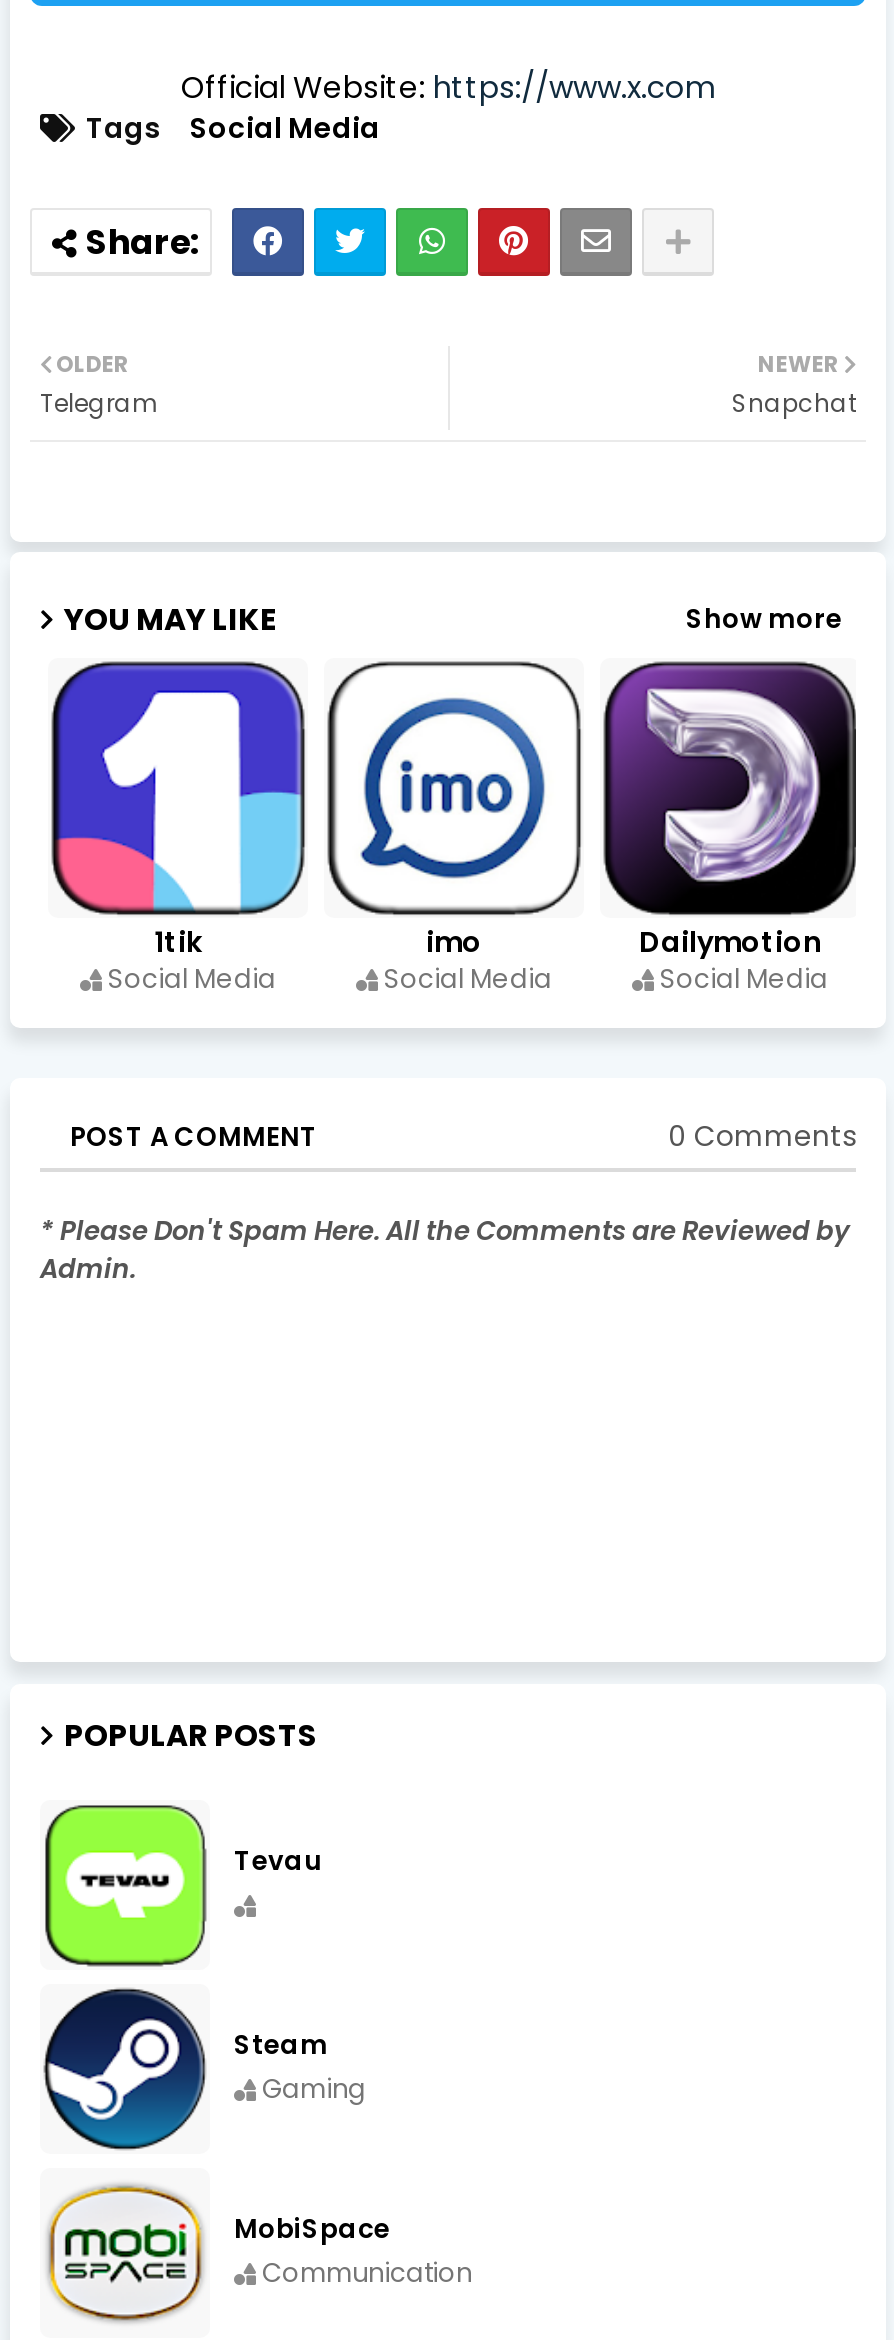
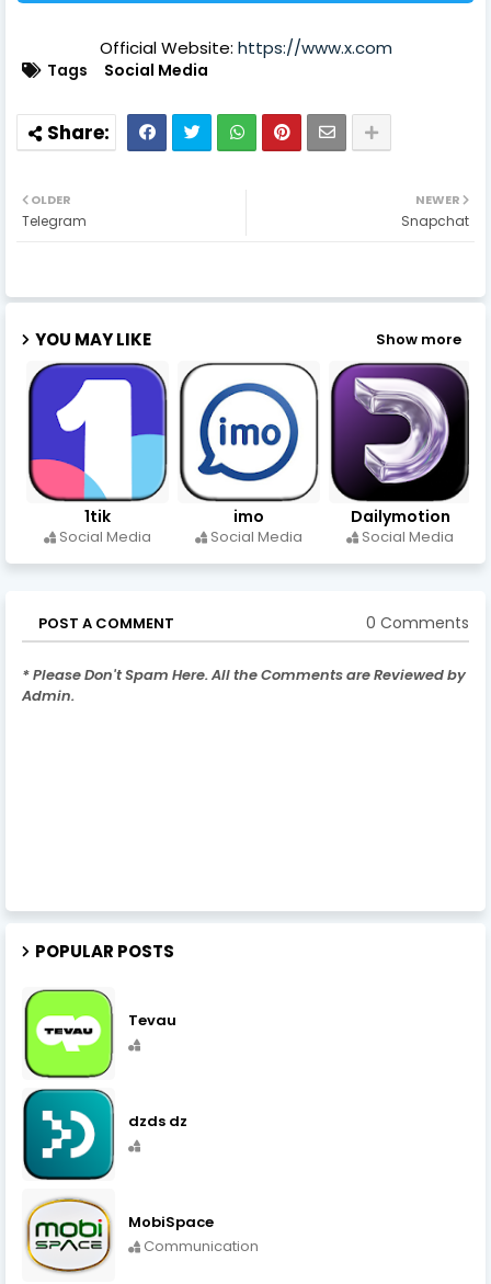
- [image]
- Steam
- Gaming
+ [image]
+ dzds dz
